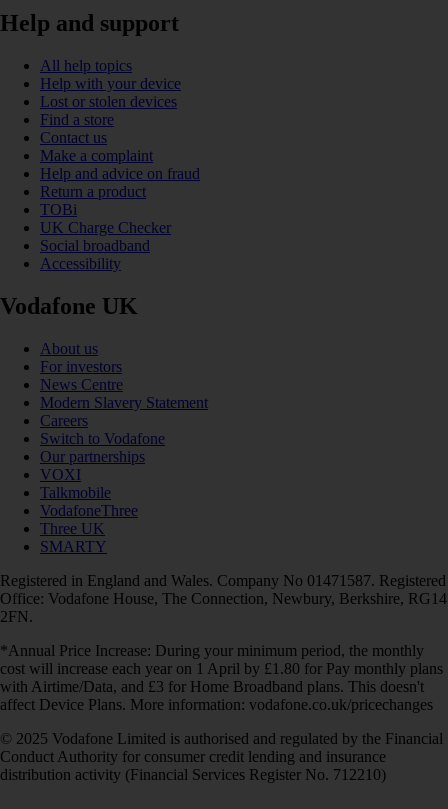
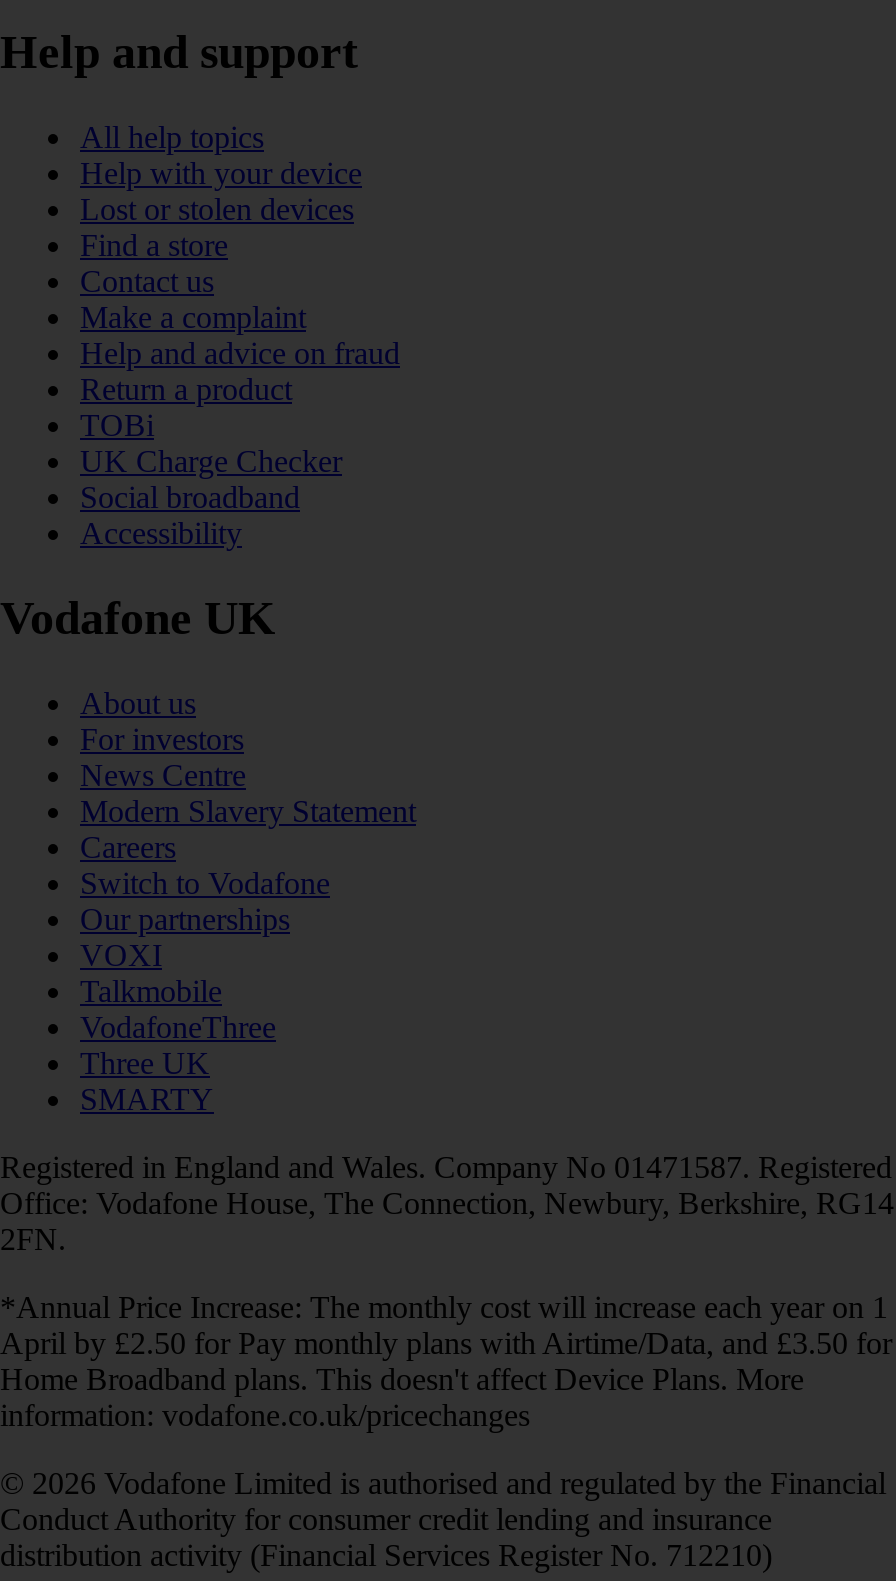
- *Annual Price Increase: During your minimum period, the monthly
- cost will increase each year on 1 April by £1.80 for Pay monthly plans
- with Airtime/Data, and £3 for Home Broadband plans. This doesn't
- affect Device Plans. More information: vodafone.co.uk/pricechanges
+ *Annual Price Increase: The monthly cost will increase each year on 1
+ April by £2.50 for Pay monthly plans with Airtime/Data, and £3.50 for
+ Home Broadband plans. This doesn't affect Device Plans. More
+ information: vodafone.co.uk/pricechanges

- © 2025 Vodafone Limited is authorised and regulated by the Financial
+ © 2026 Vodafone Limited is authorised and regulated by the Financial
